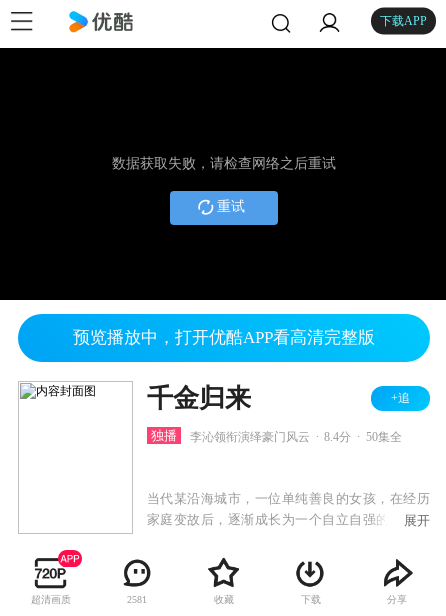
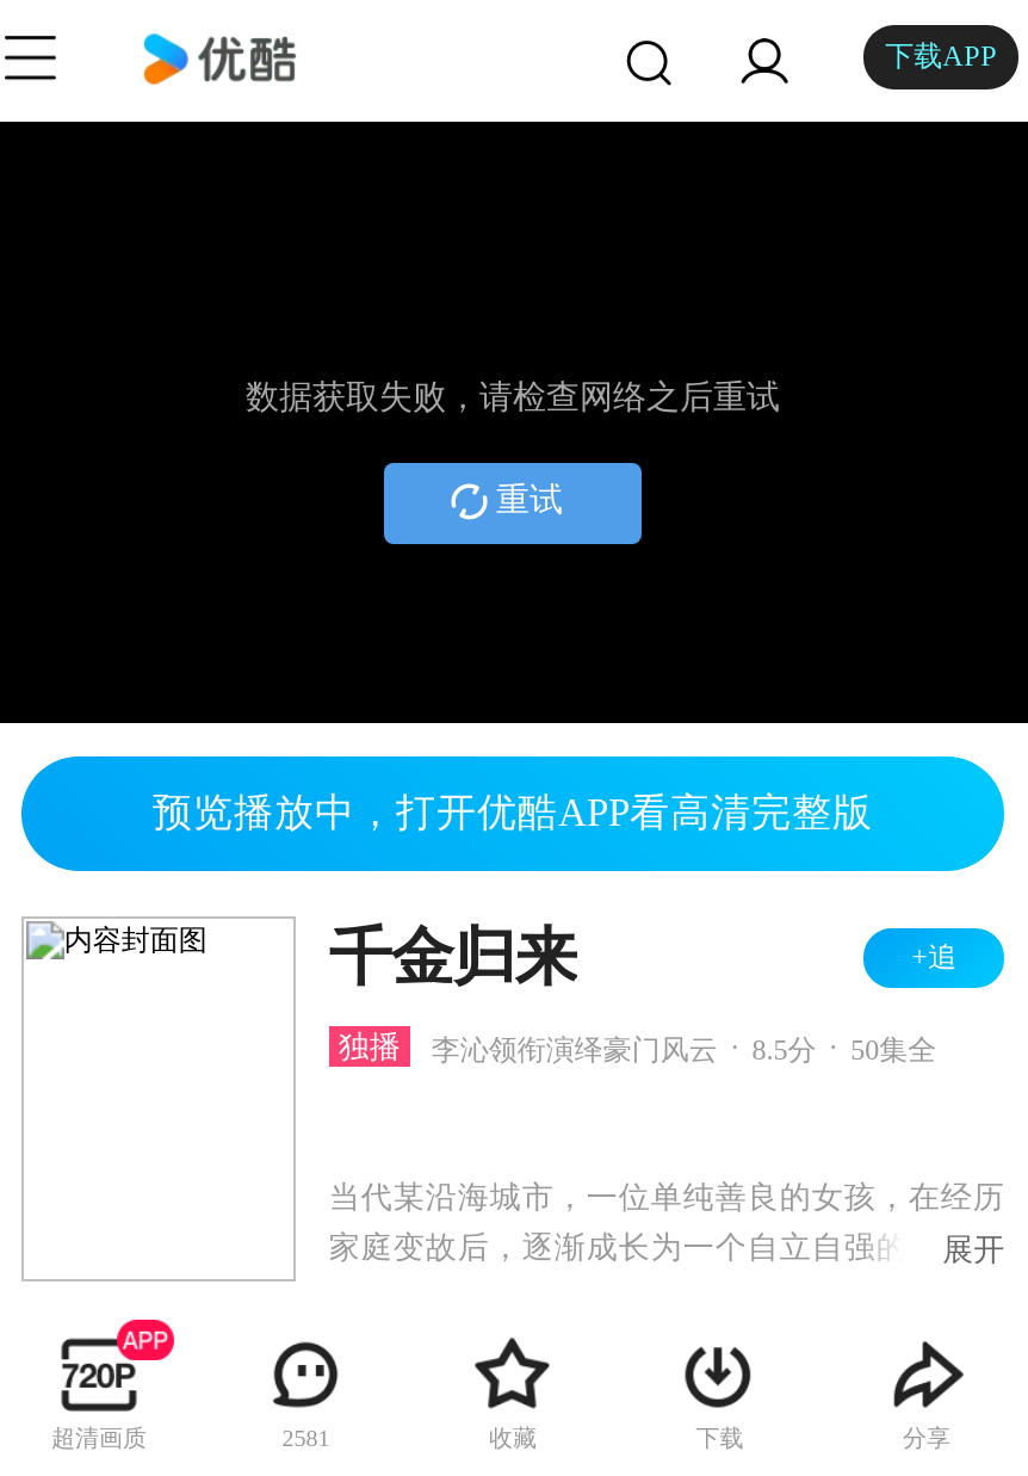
- 李沁领衔演绎豪门风云 . 8.4分 . 50集全
+ 李沁领衔演绎豪门风云 . 8.5分 . 50集全
